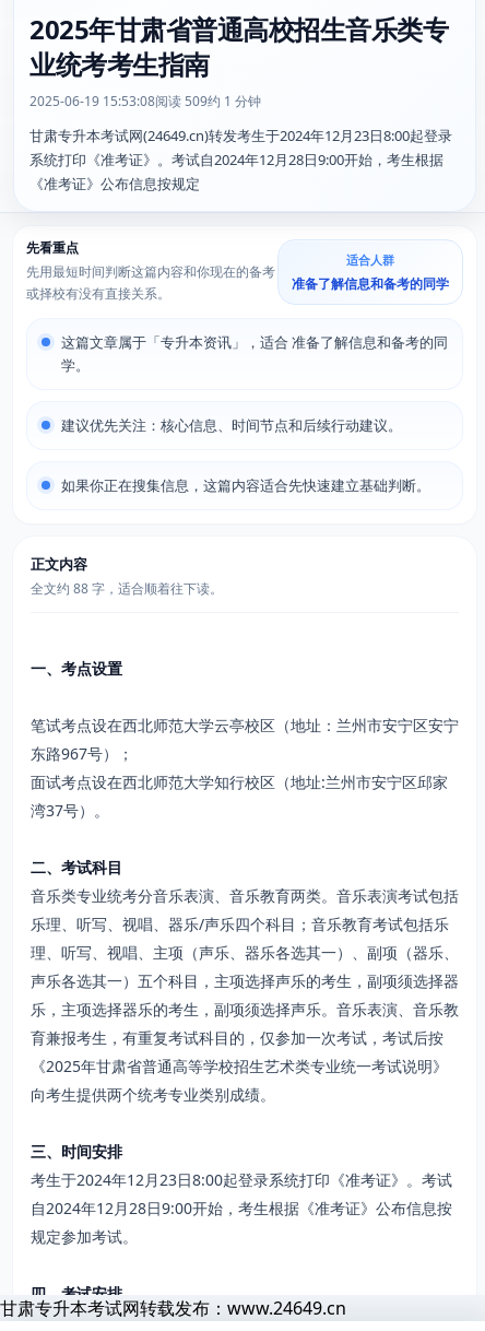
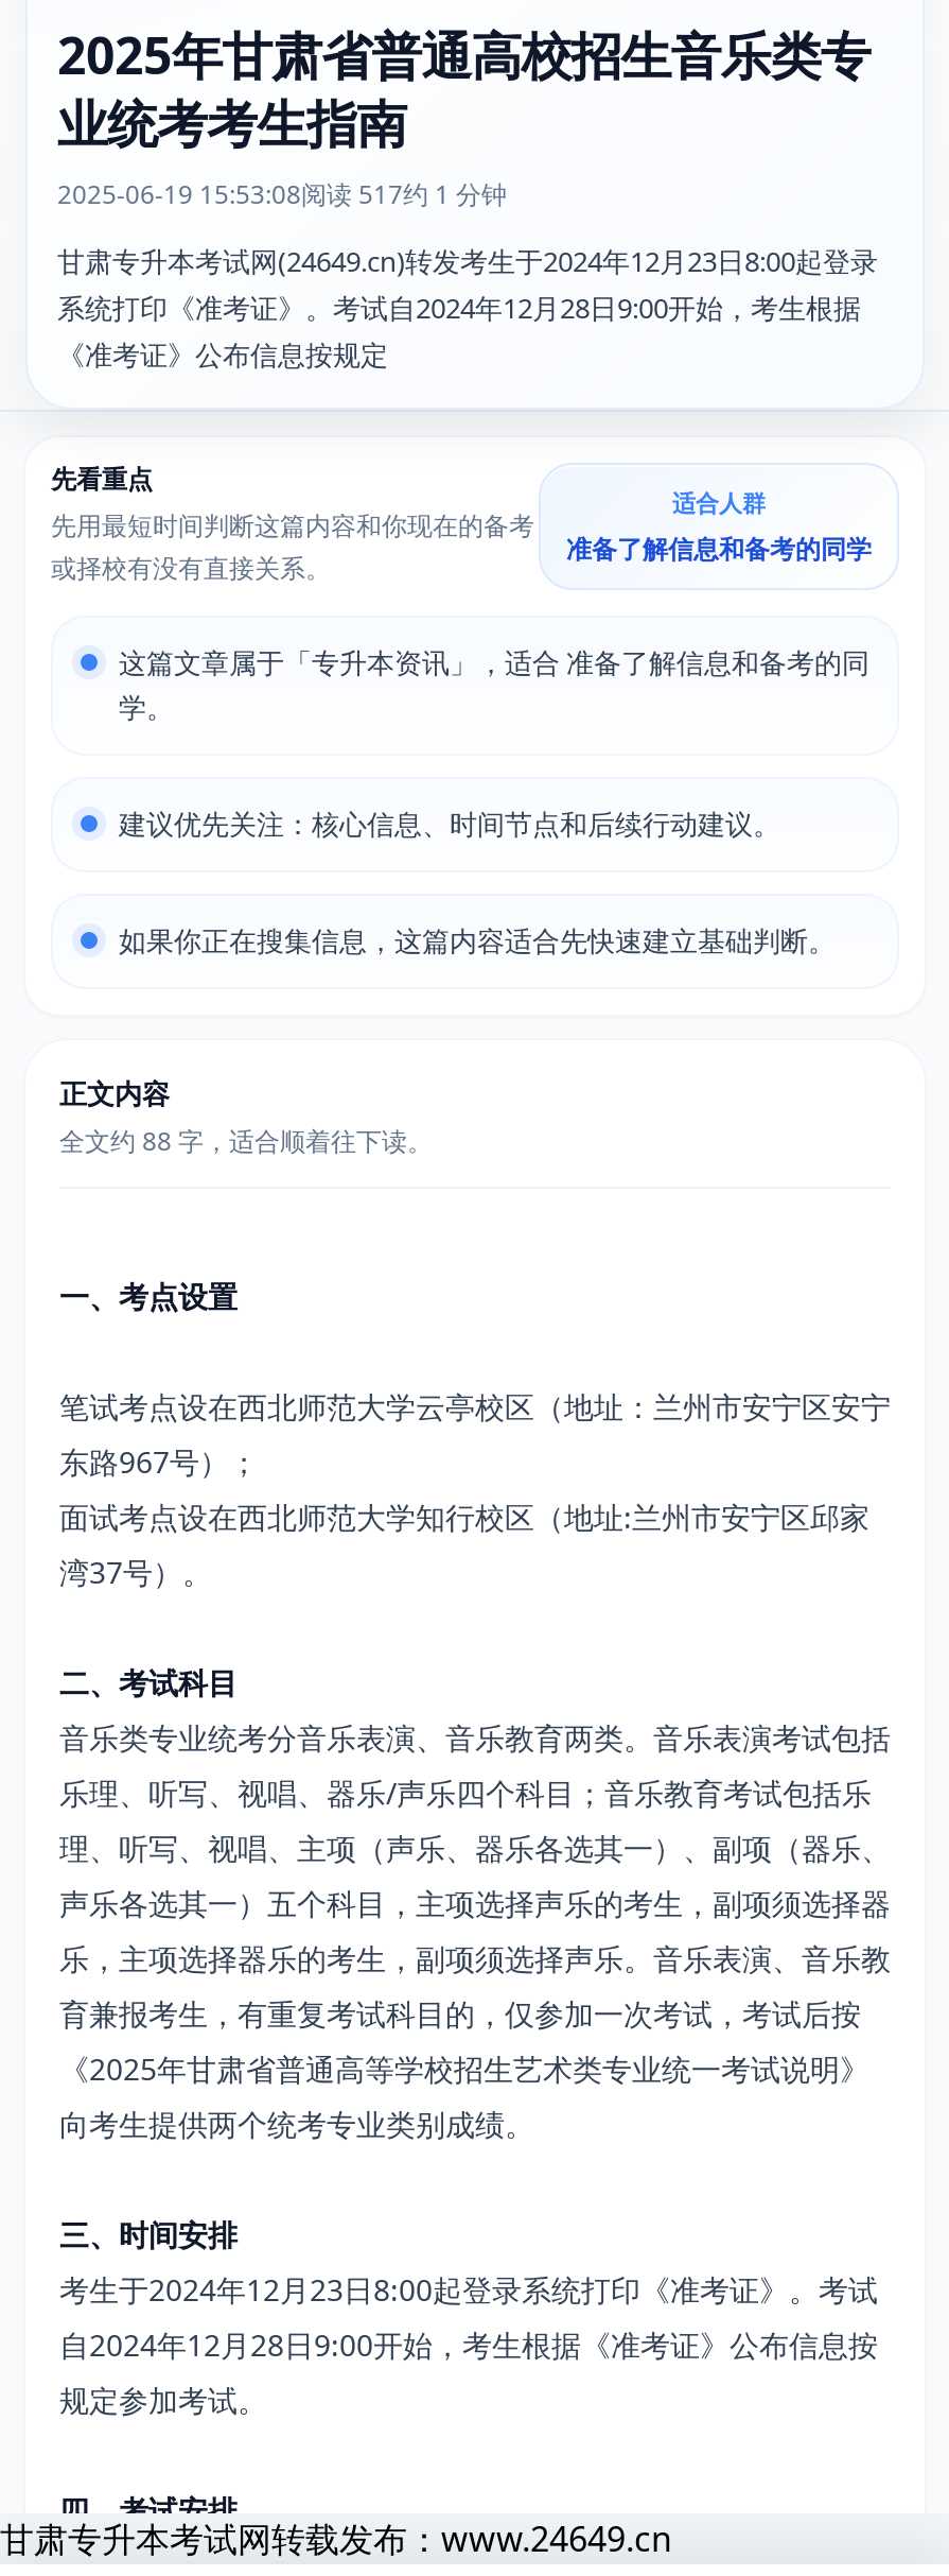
- 2025-06-19 15:53:08阅读 509约 1 分钟
+ 2025-06-19 15:53:08阅读 517约 1 分钟
